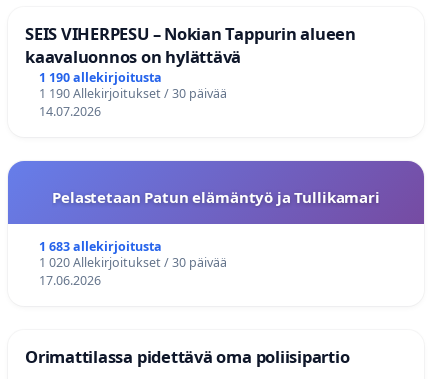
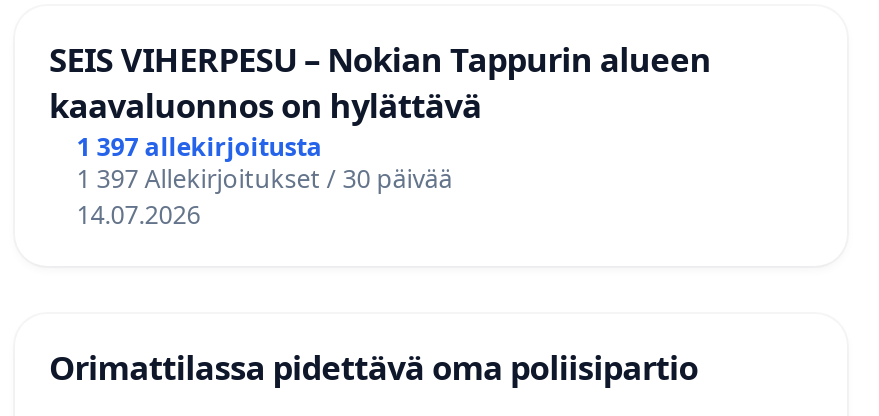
- 1 190 allekirjoitusta
+ 1 397 allekirjoitusta

- 1 190 Allekirjoitukset / 30 päivää
+ 1 397 Allekirjoitukset / 30 päivää

- Pelastetaan Patun elämäntyö ja Tullikamari
- 1 683 allekirjoitusta
- 1 020 Allekirjoitukset / 30 päivää
- 17.06.2026
